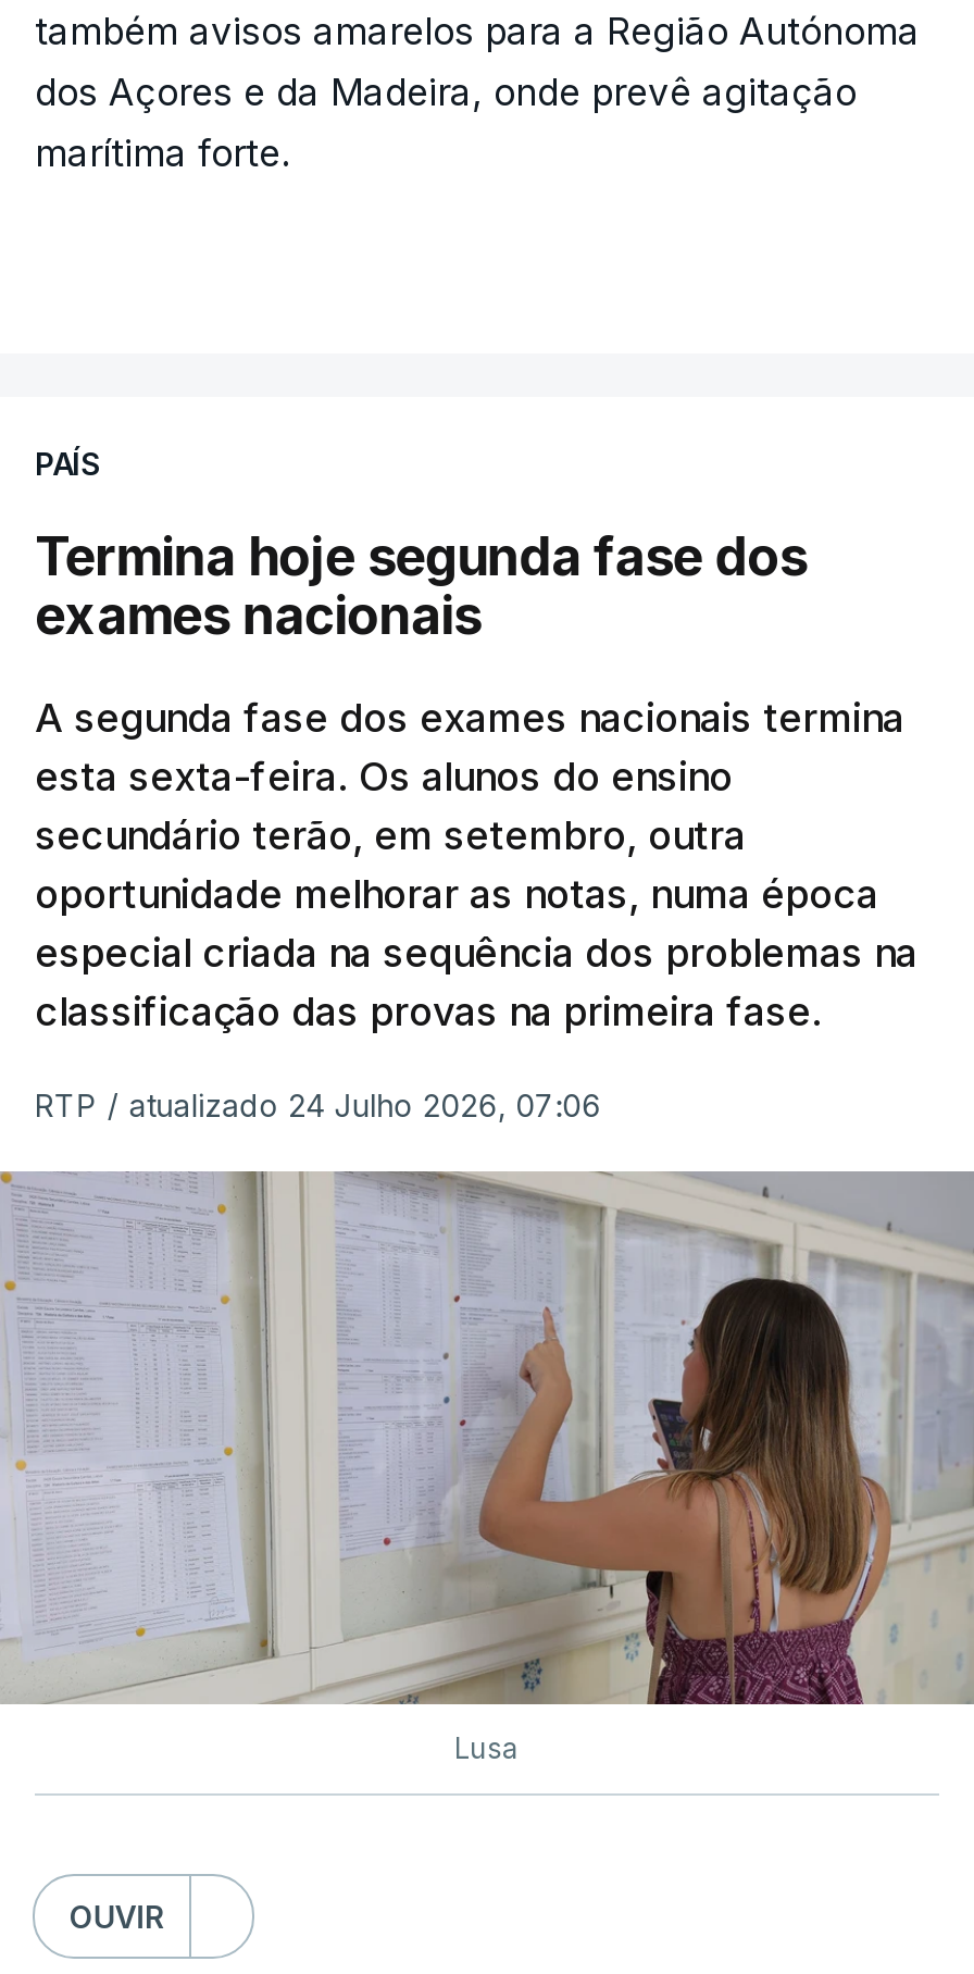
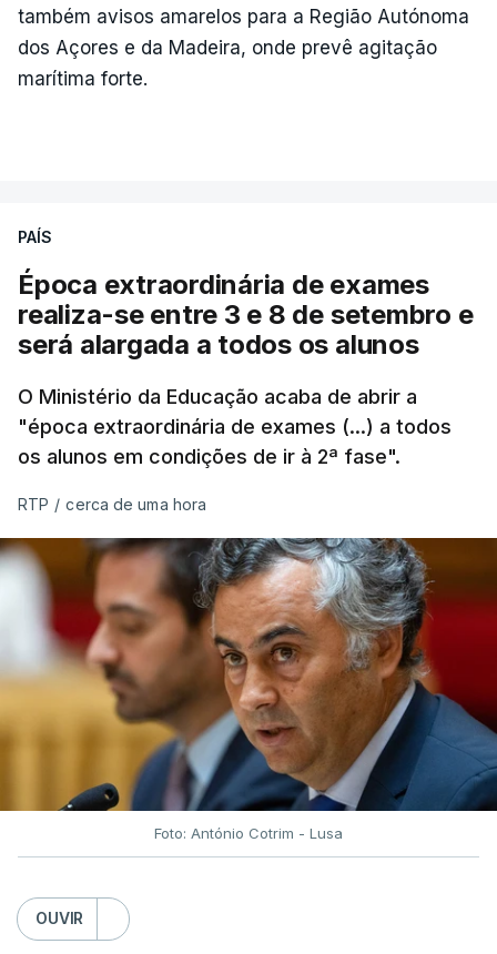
- Termina hoje segunda fase dos
- exames nacionais
+ Época extraordinária de exames
+ realiza-se entre 3 e 8 de setembro e
+ será alargada a todos os alunos

- A segunda fase dos exames nacionais termina
- esta sexta-feira. Os alunos do ensino
- secundário terão, em setembro, outra
- oportunidade melhorar as notas, numa época
- especial criada na sequência dos problemas na
- classificação das provas na primeira fase.
+ O Ministério da Educação acaba de abrir a
+ "época extraordinária de exames (...) a todos
+ os alunos em condições de ir à 2ª fase".

- RTP / atualizado 24 Julho 2026, 07:06
+ RTP / cerca de uma hora

- [image]
- Lusa
+ [image]
+ Foto: António Cotrim - Lusa
